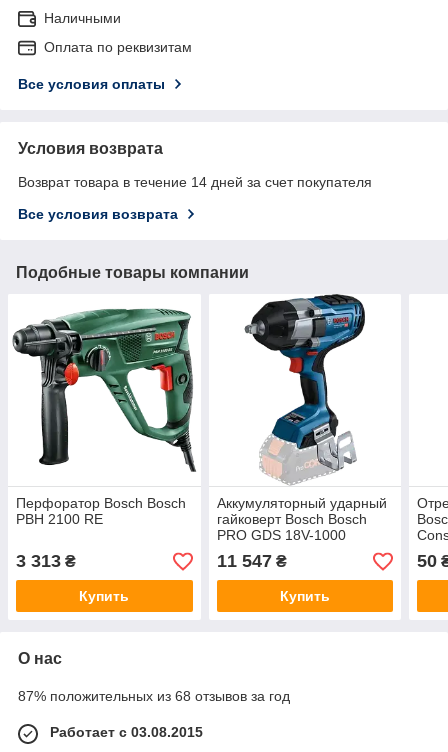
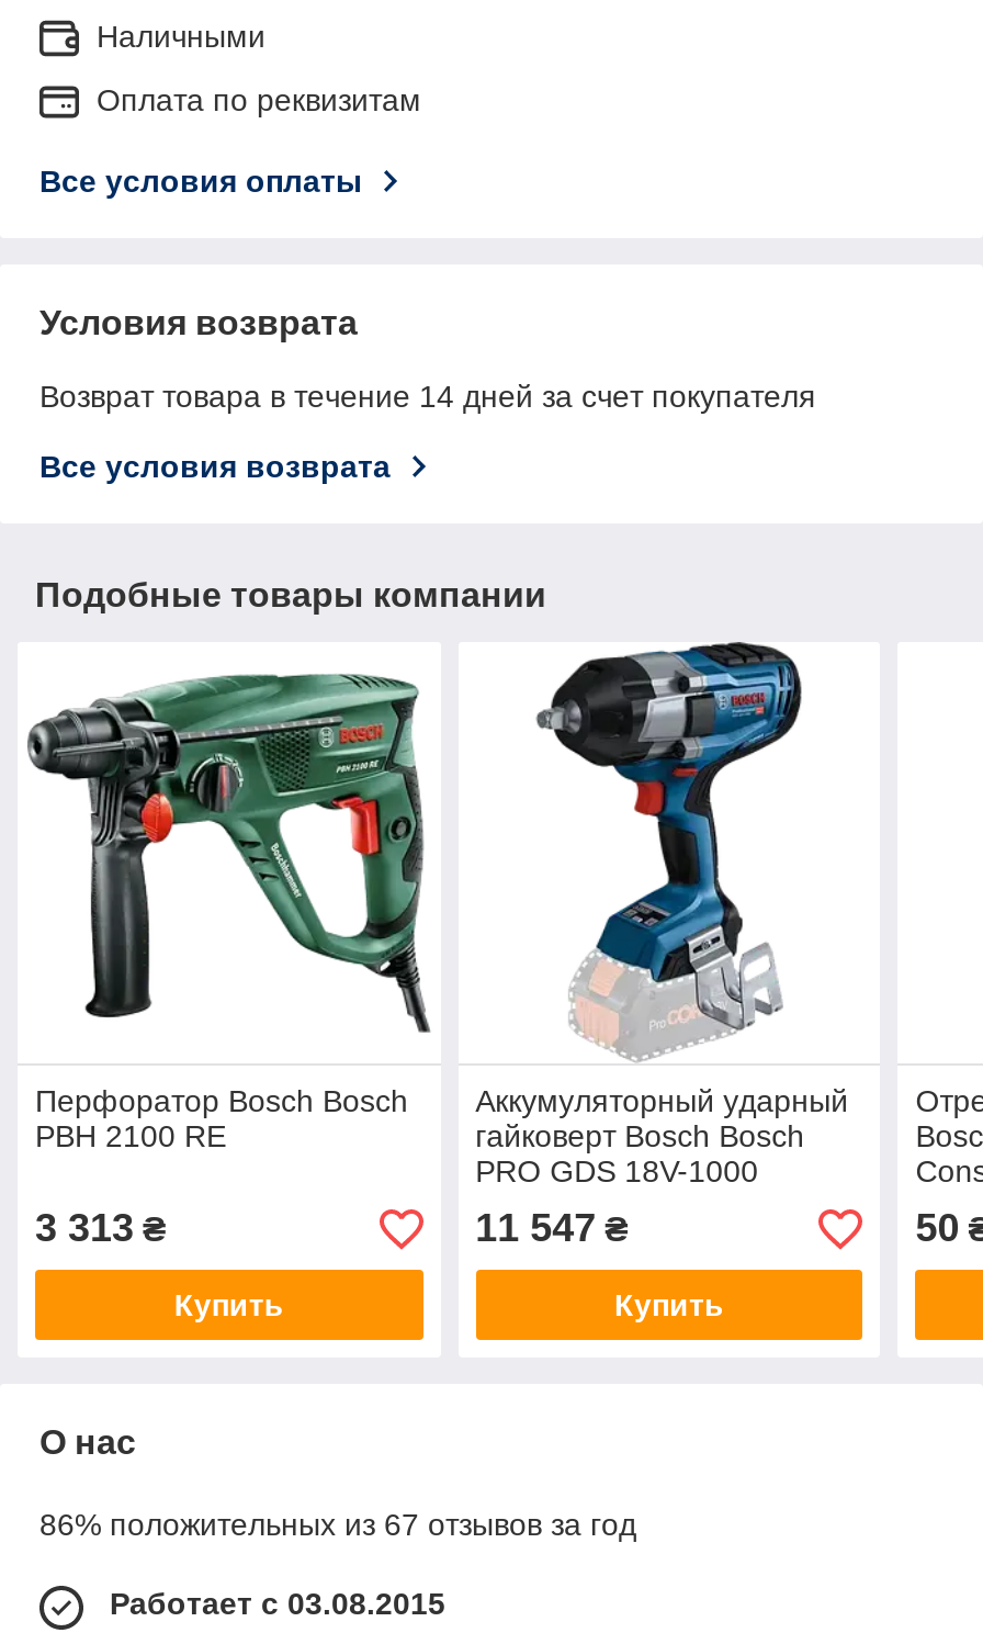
- 87% положительных из 68 отзывов за год
+ 86% положительных из 67 отзывов за год
